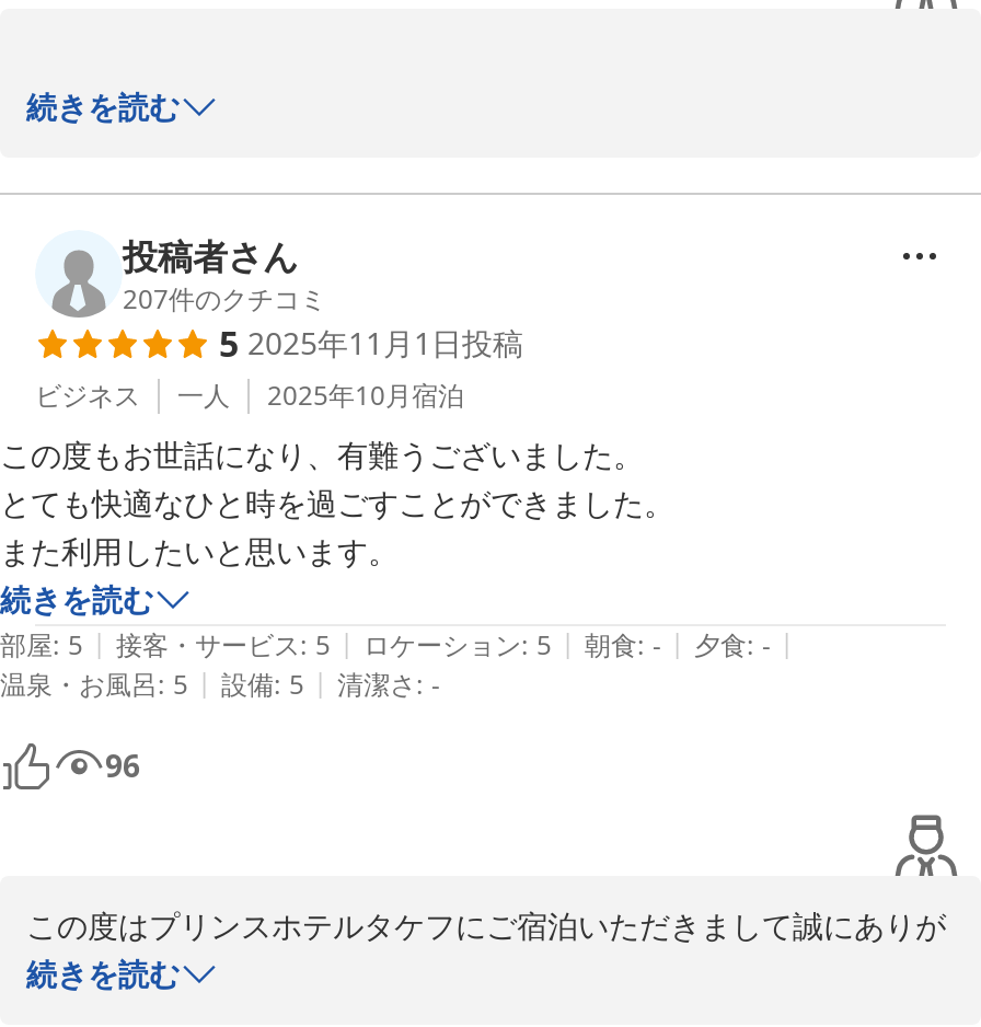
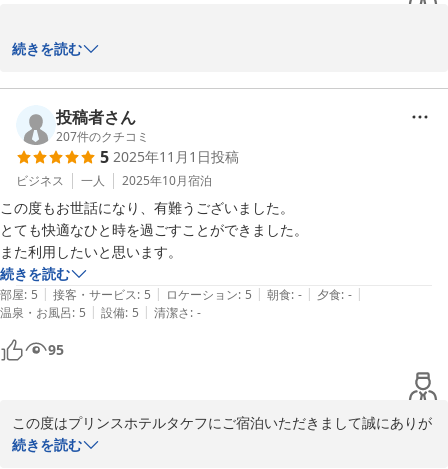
- 96
+ 95
